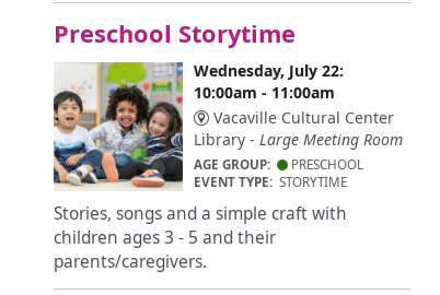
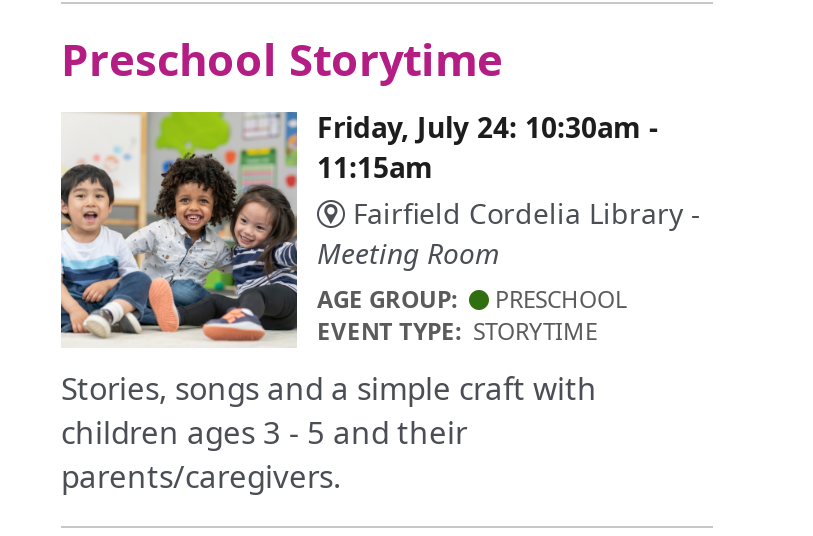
- Wednesday, July 22:
- 10:00am - 11:00am
- Vacaville Cultural Center
- Library - Large Meeting Room
+ Friday, July 24: 10:30am -
+ 11:15am
+ Fairfield Cordelia Library -
+ Meeting Room
